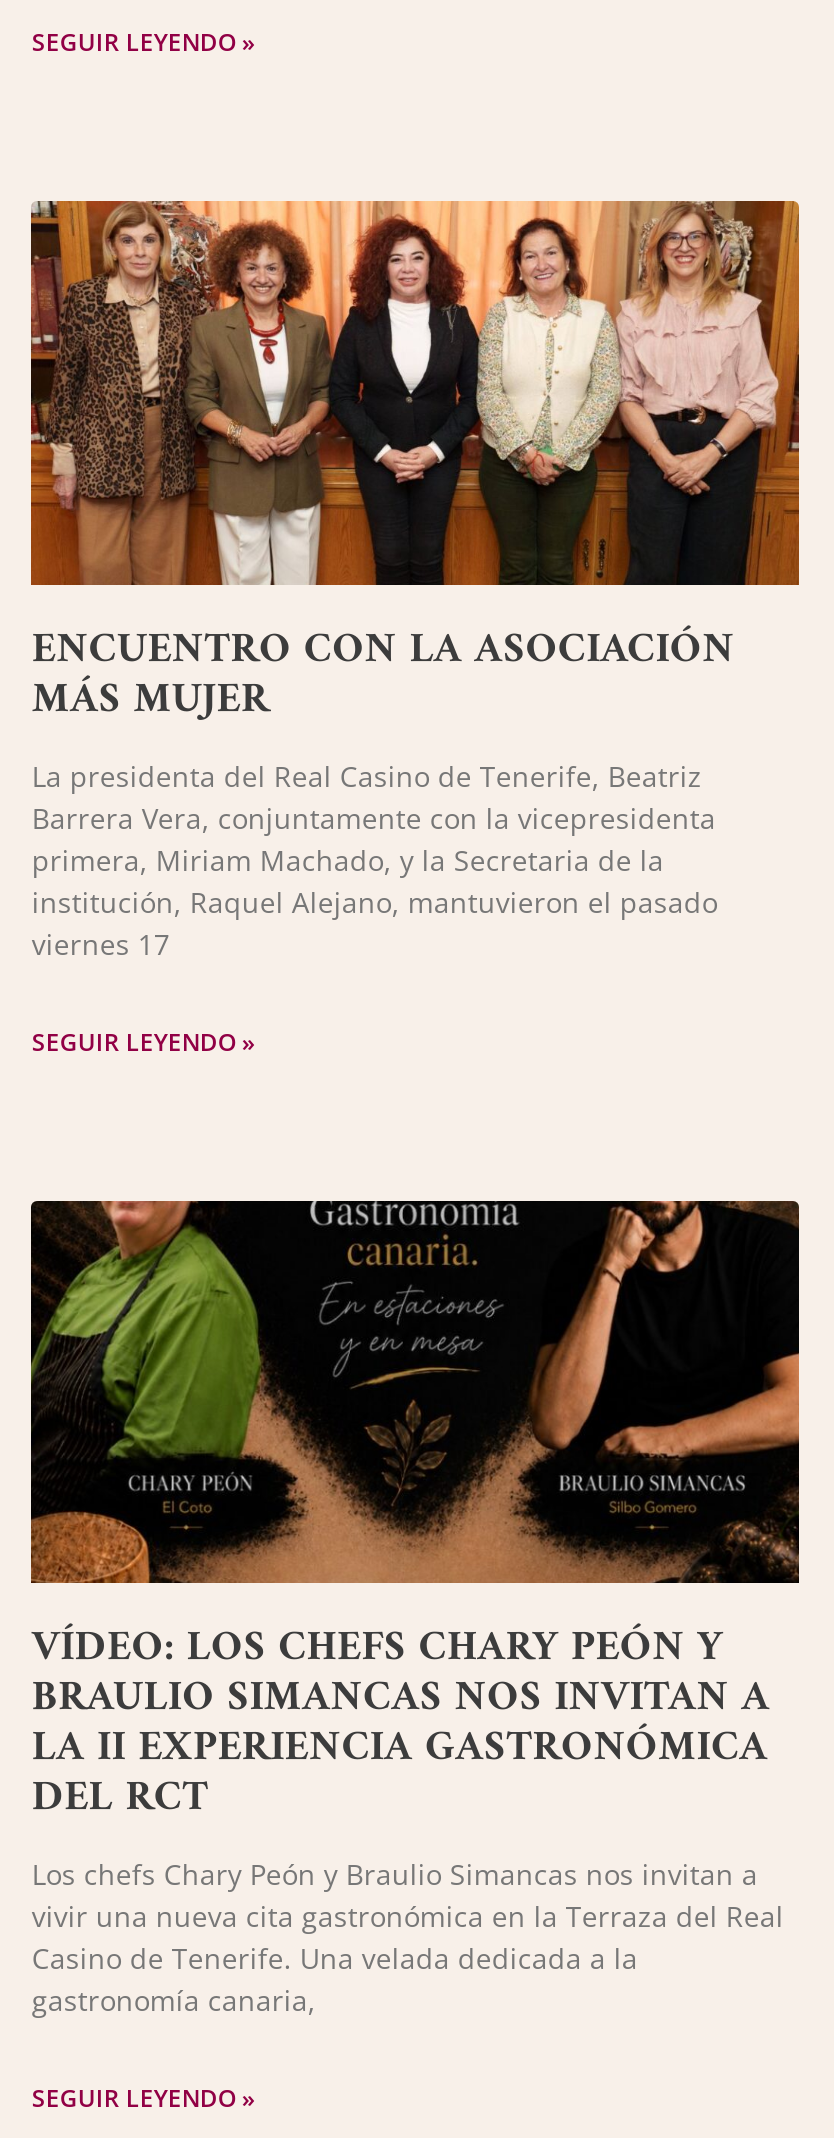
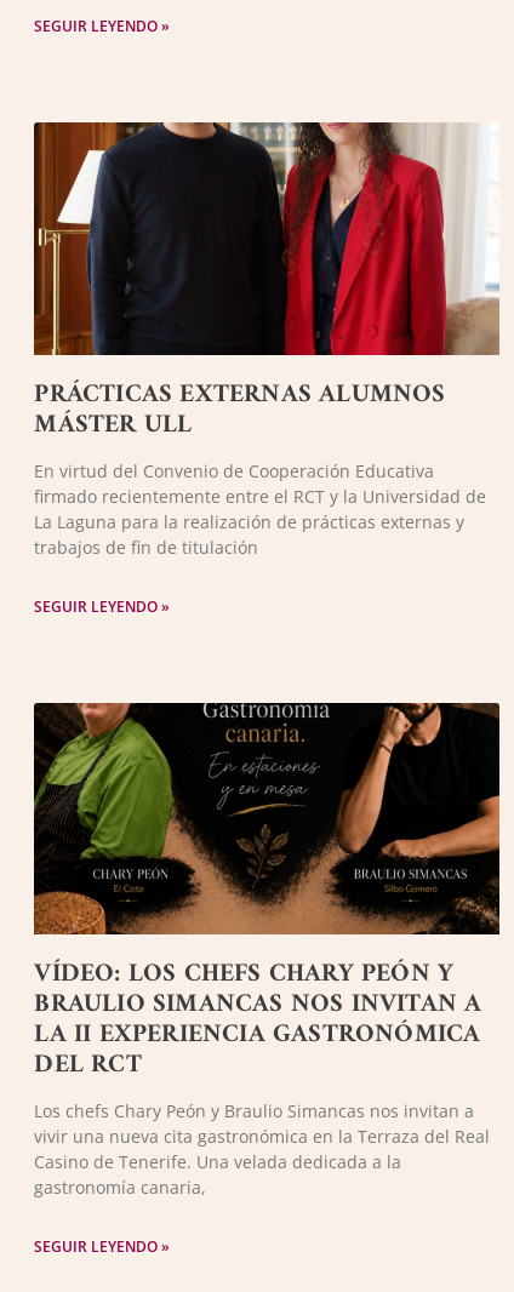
- [image]
- ENCUENTRO CON LA ASOCIACIÓN
- MÁS MUJER
- La presidenta del Real Casino de Tenerife, Beatriz
- Barrera Vera, conjuntamente con la vicepresidenta
- primera, Miriam Machado, y la Secretaria de la
- institución, Raquel Alejano, mantuvieron el pasado
- viernes 17
+ [image]
+ PRÁCTICAS EXTERNAS ALUMNOS
+ MÁSTER ULL
+ En virtud del Convenio de Cooperación Educativa
+ firmado recientemente entre el RCT y la Universidad de
+ La Laguna para la realización de prácticas externas y
+ trabajos de fin de titulación
